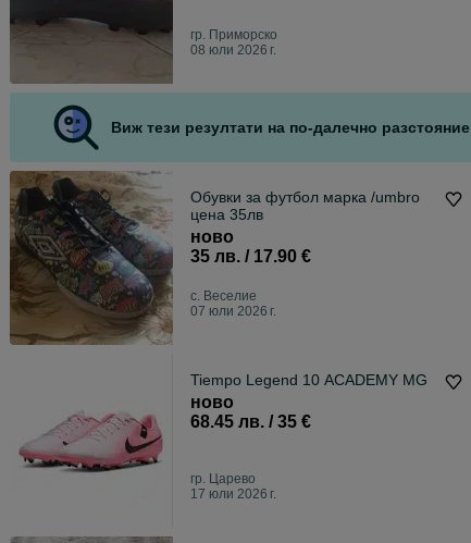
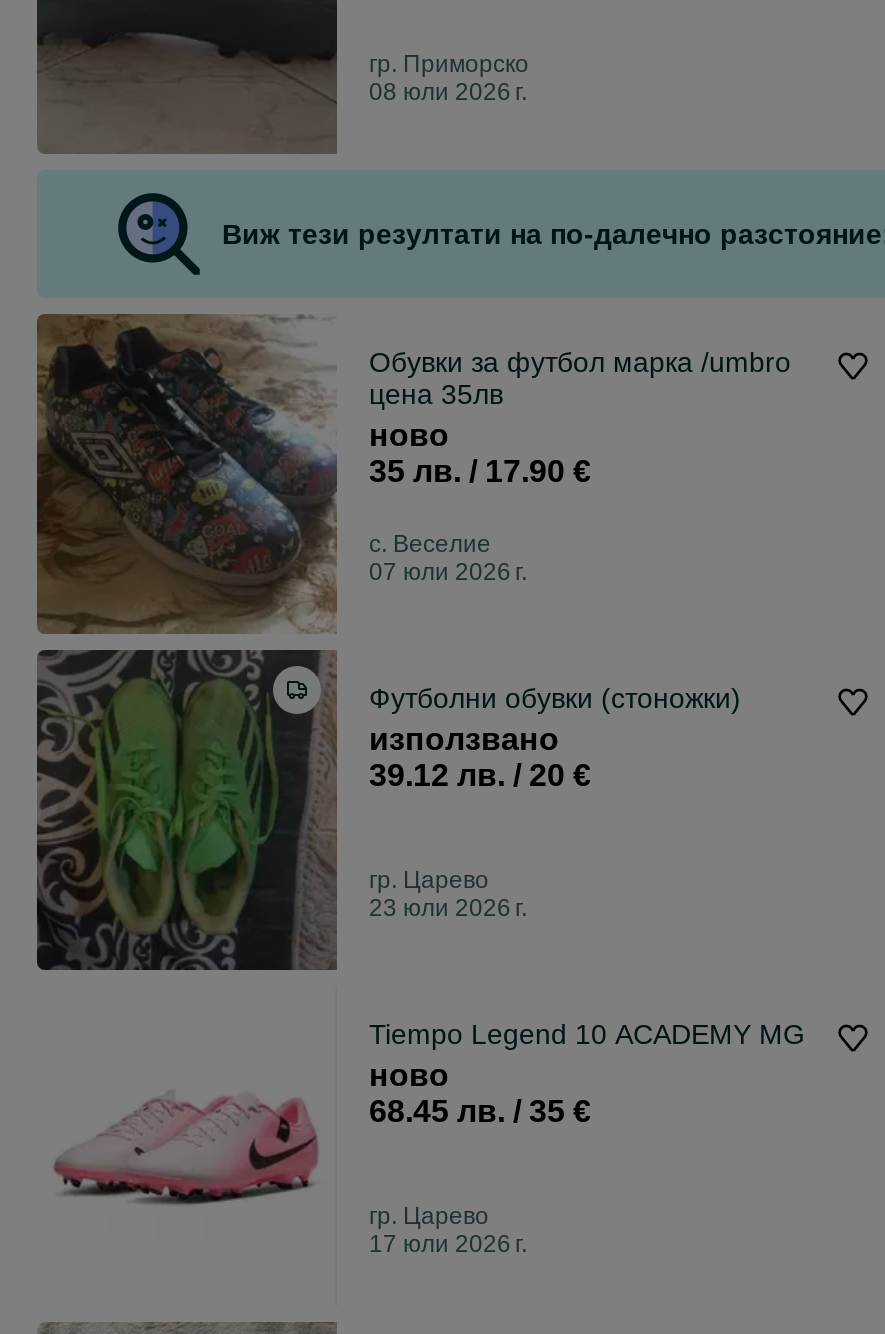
+ [image]
+ Футболни обувки (стоножки)
+ използвано
+ 39.12 лв. / 20 €
+ гр. Царево
+ 23 юли 2026 г.
